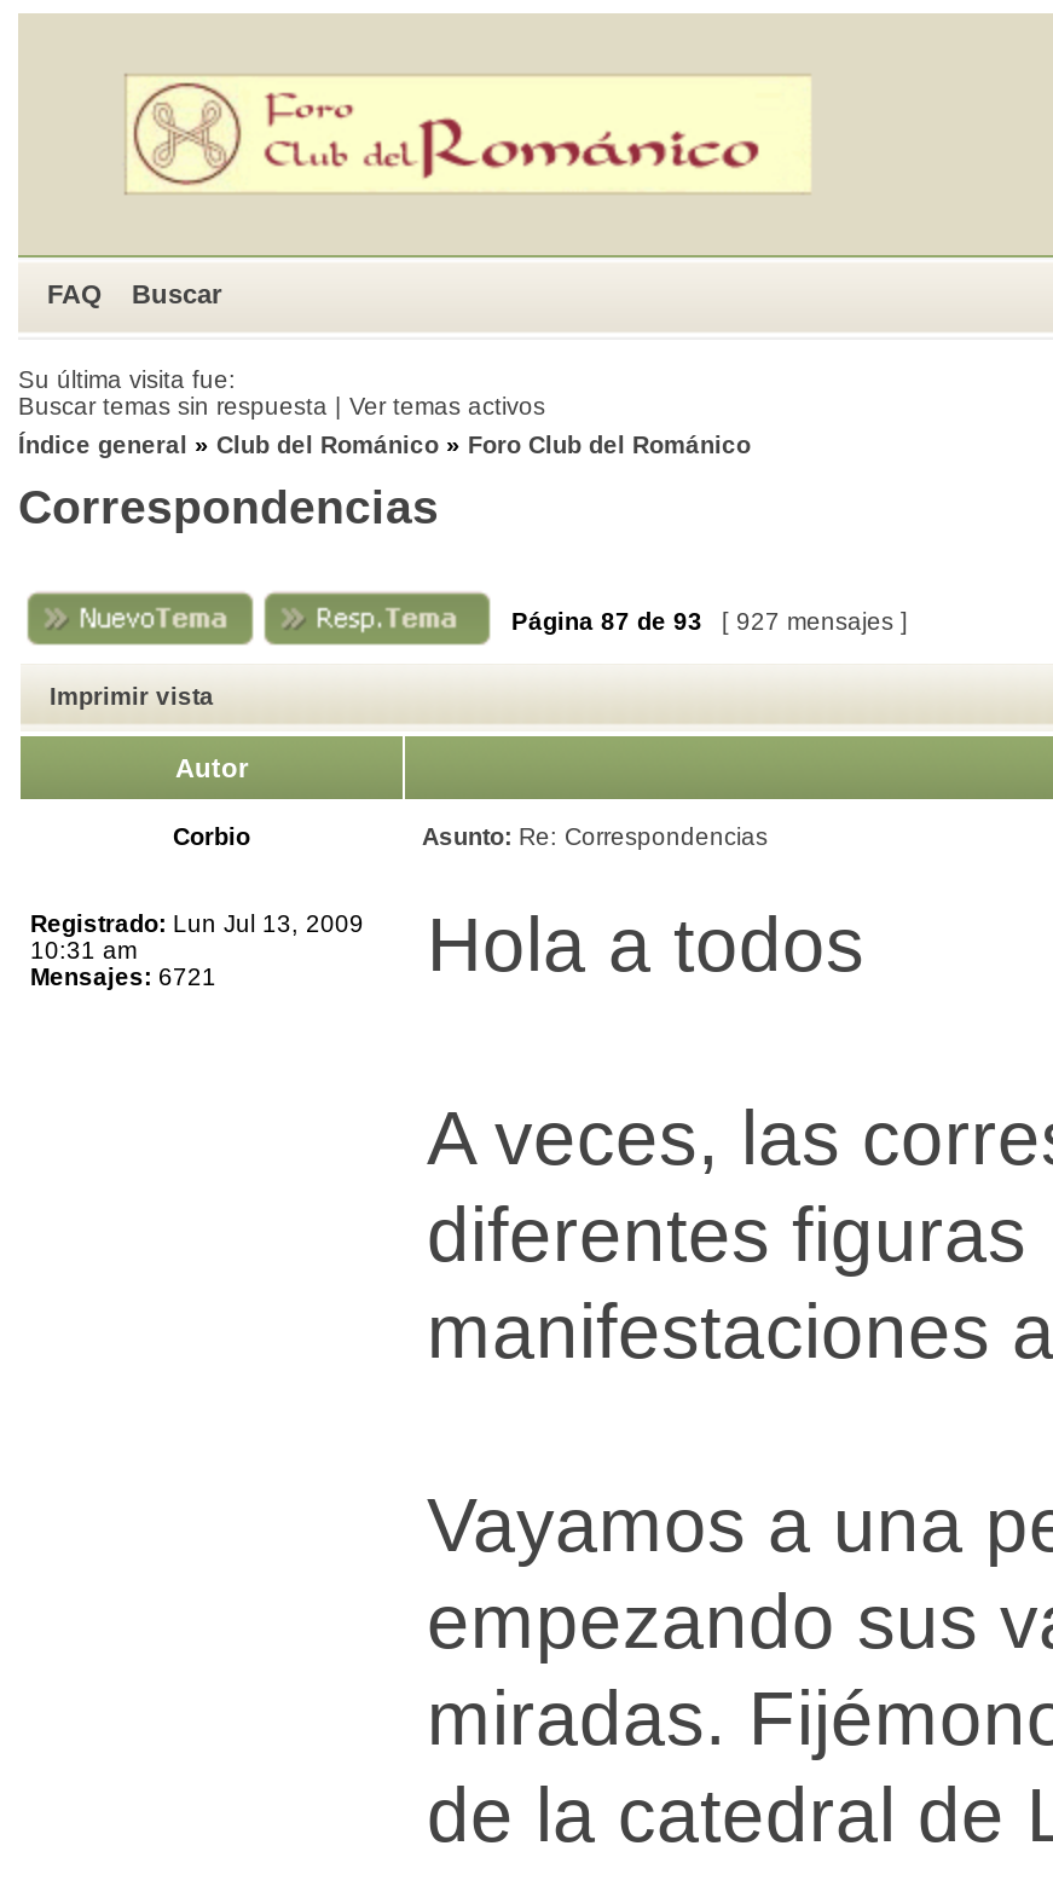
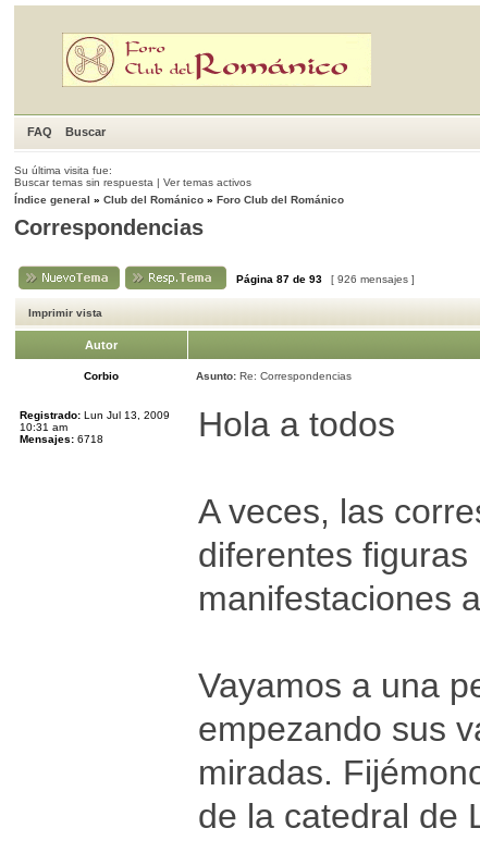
- Página 87 de 93 [ 927 mensajes ]
+ Página 87 de 93 [ 926 mensajes ]

- Mensajes: 6721
+ Mensajes: 6718
